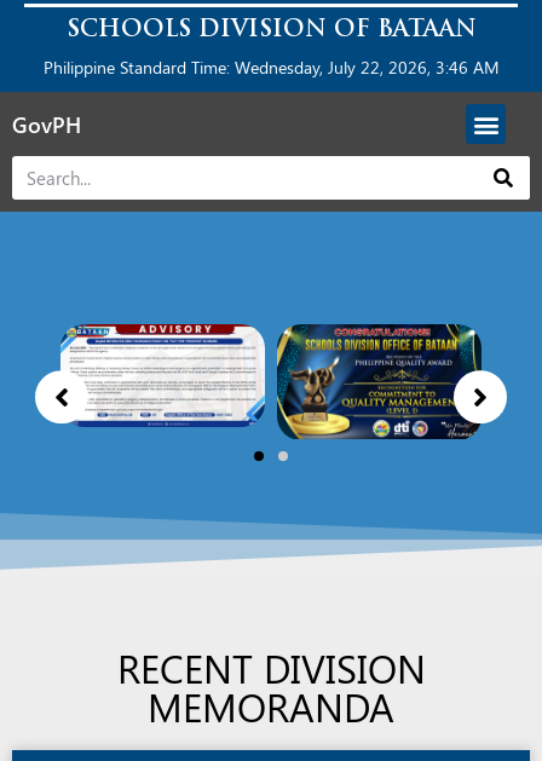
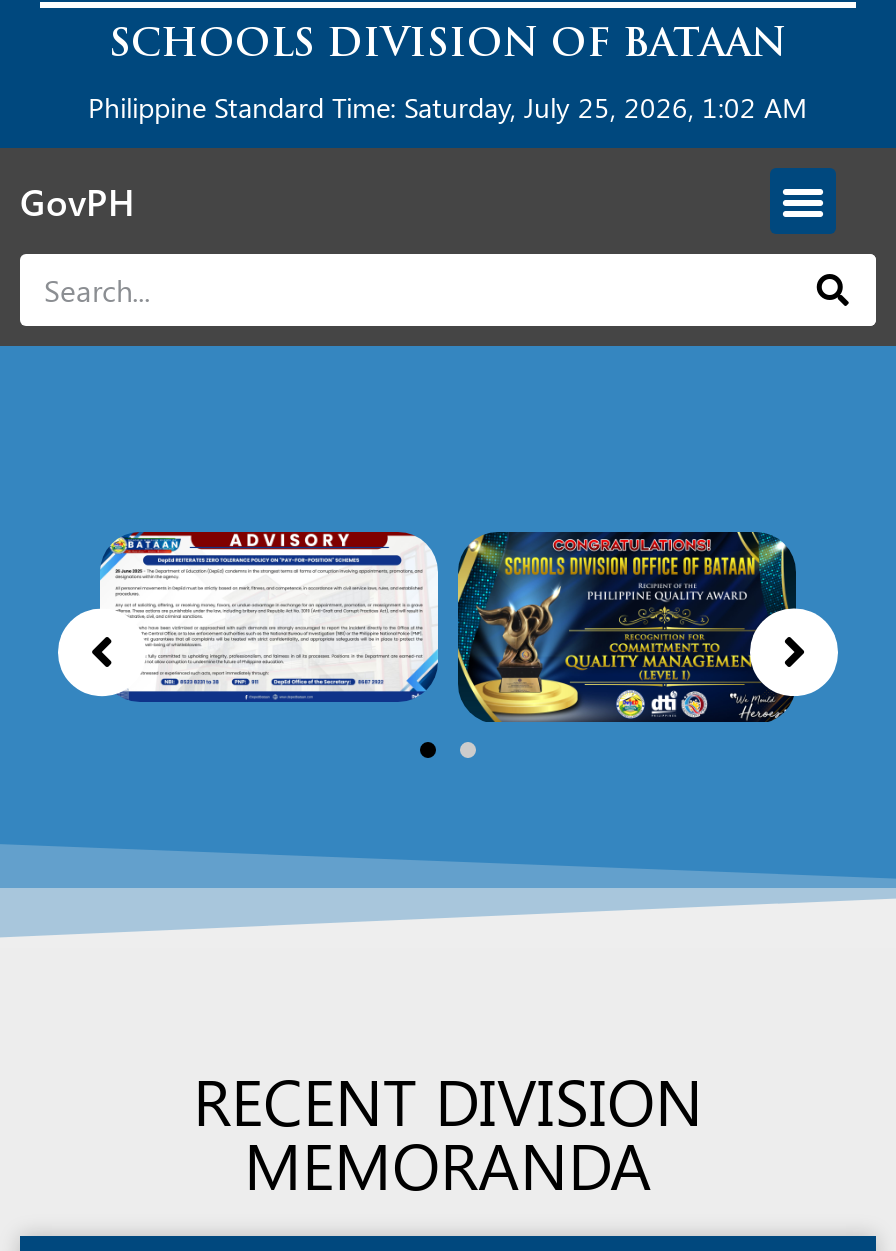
- Philippine Standard Time: Wednesday, July 22, 2026, 3:46 AM
+ Philippine Standard Time: Saturday, July 25, 2026, 1:02 AM
